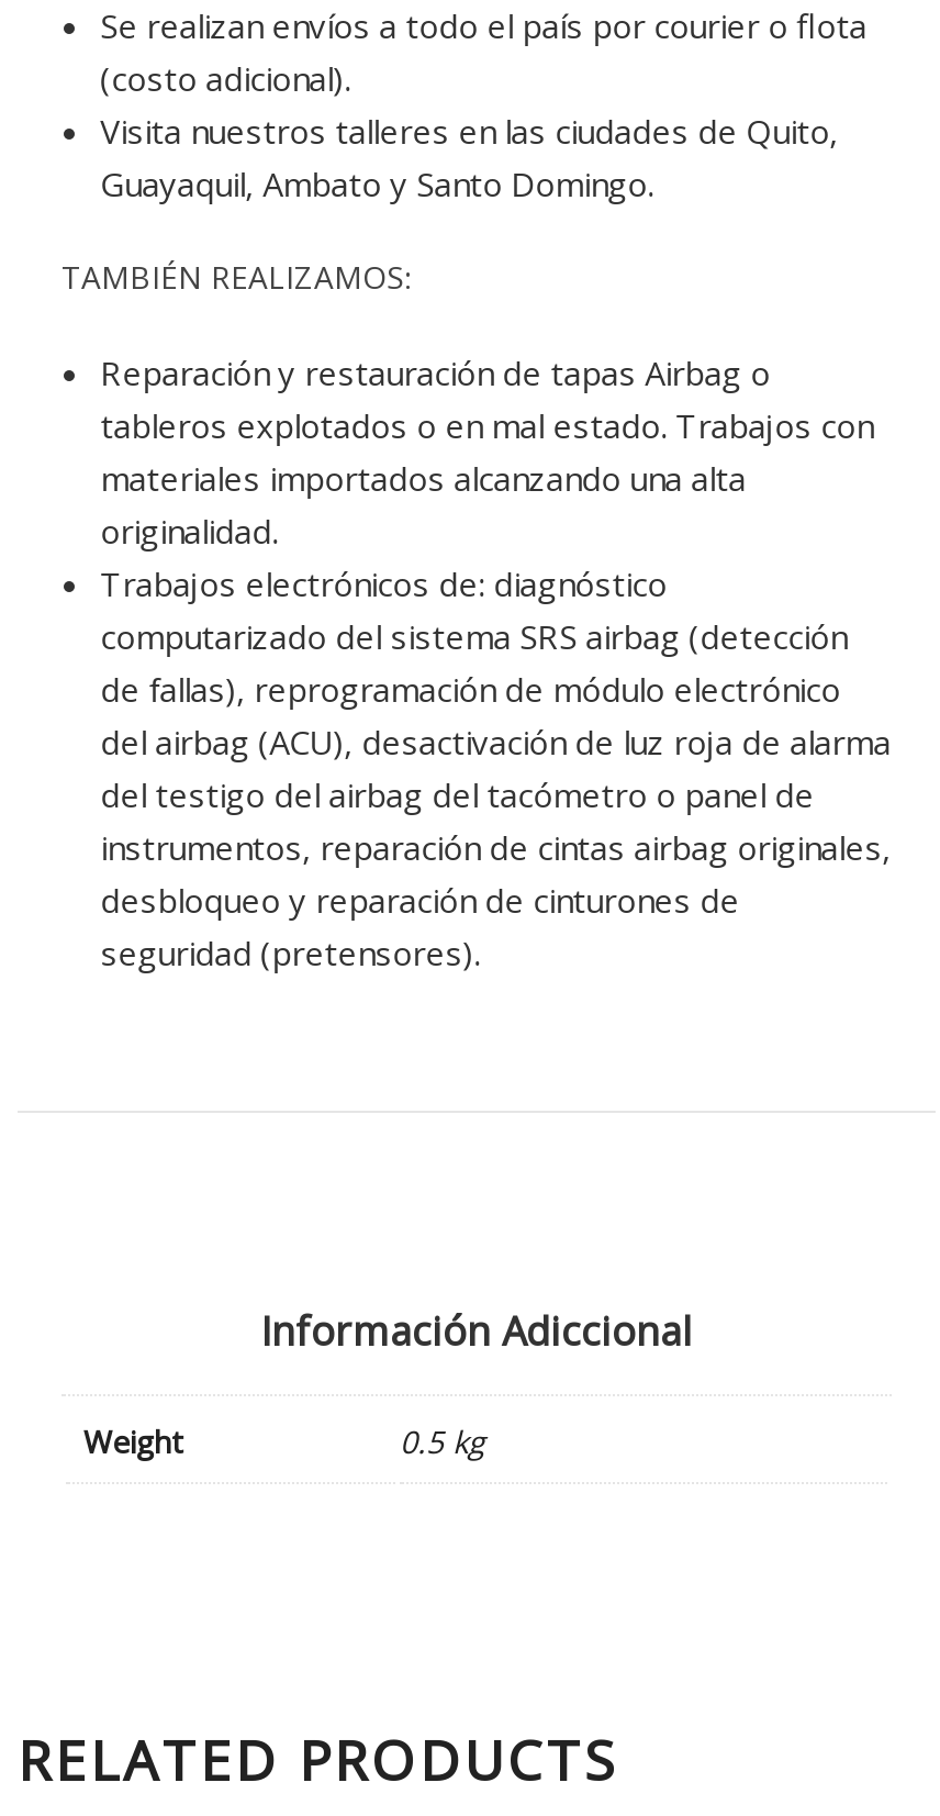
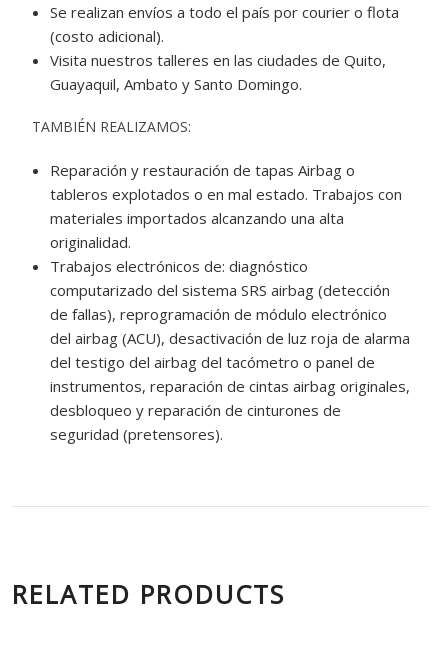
- Información Adiccional
- Weight
- 0.5 kg
